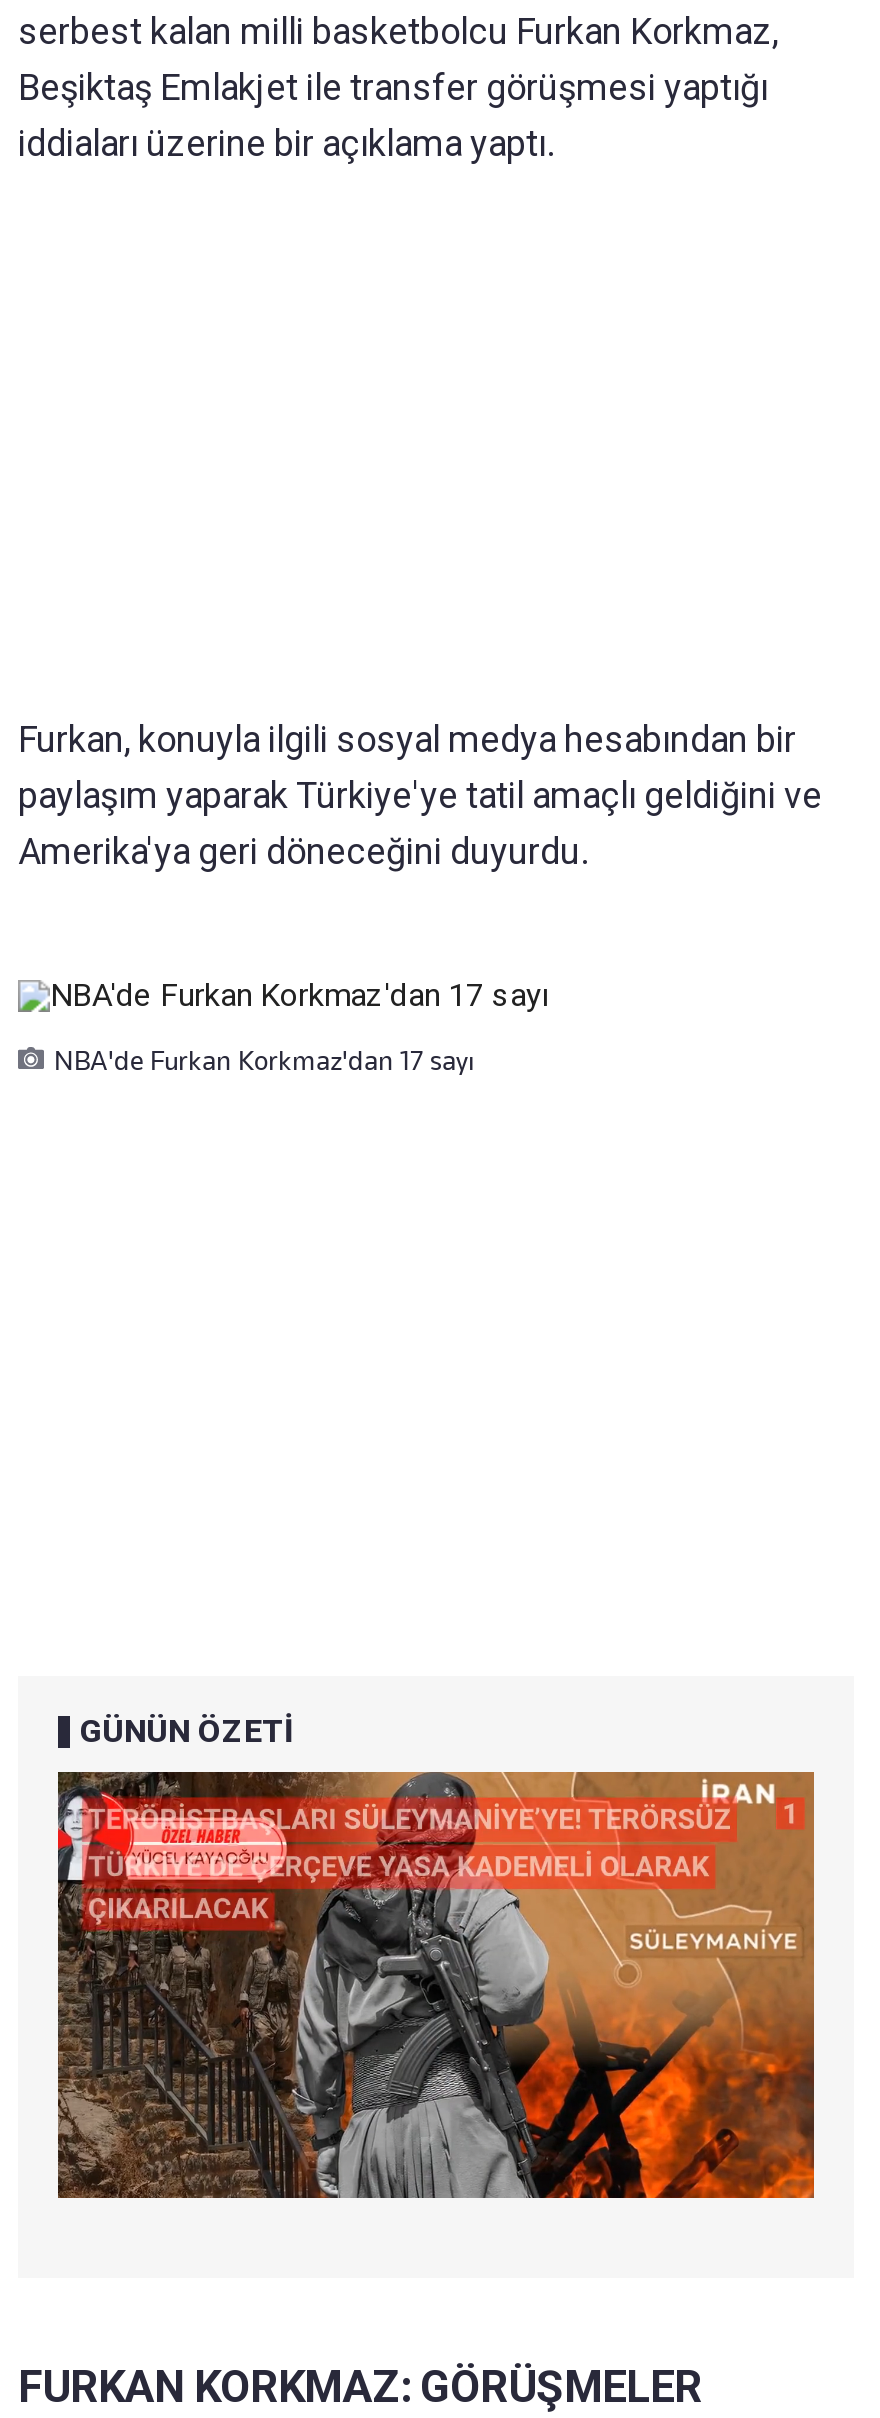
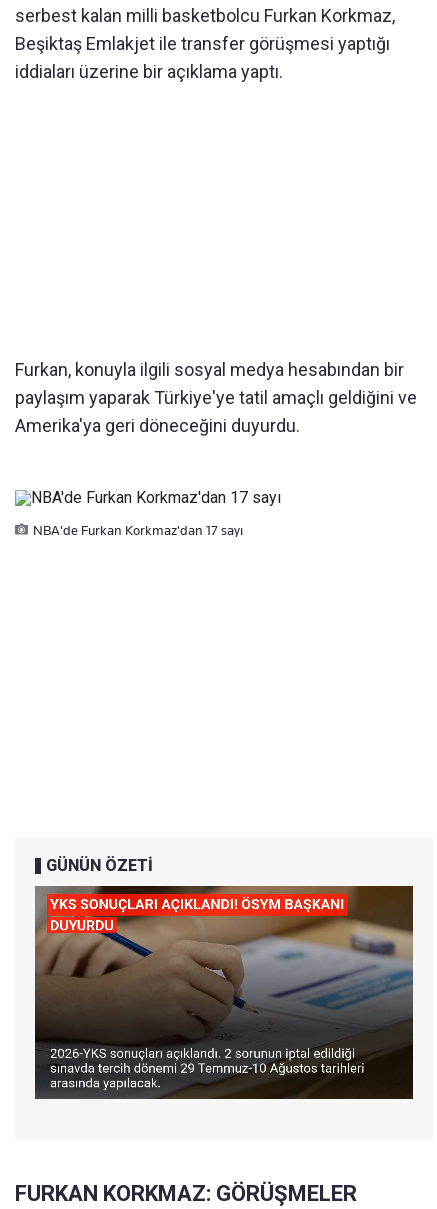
- [image]
+ [image]
